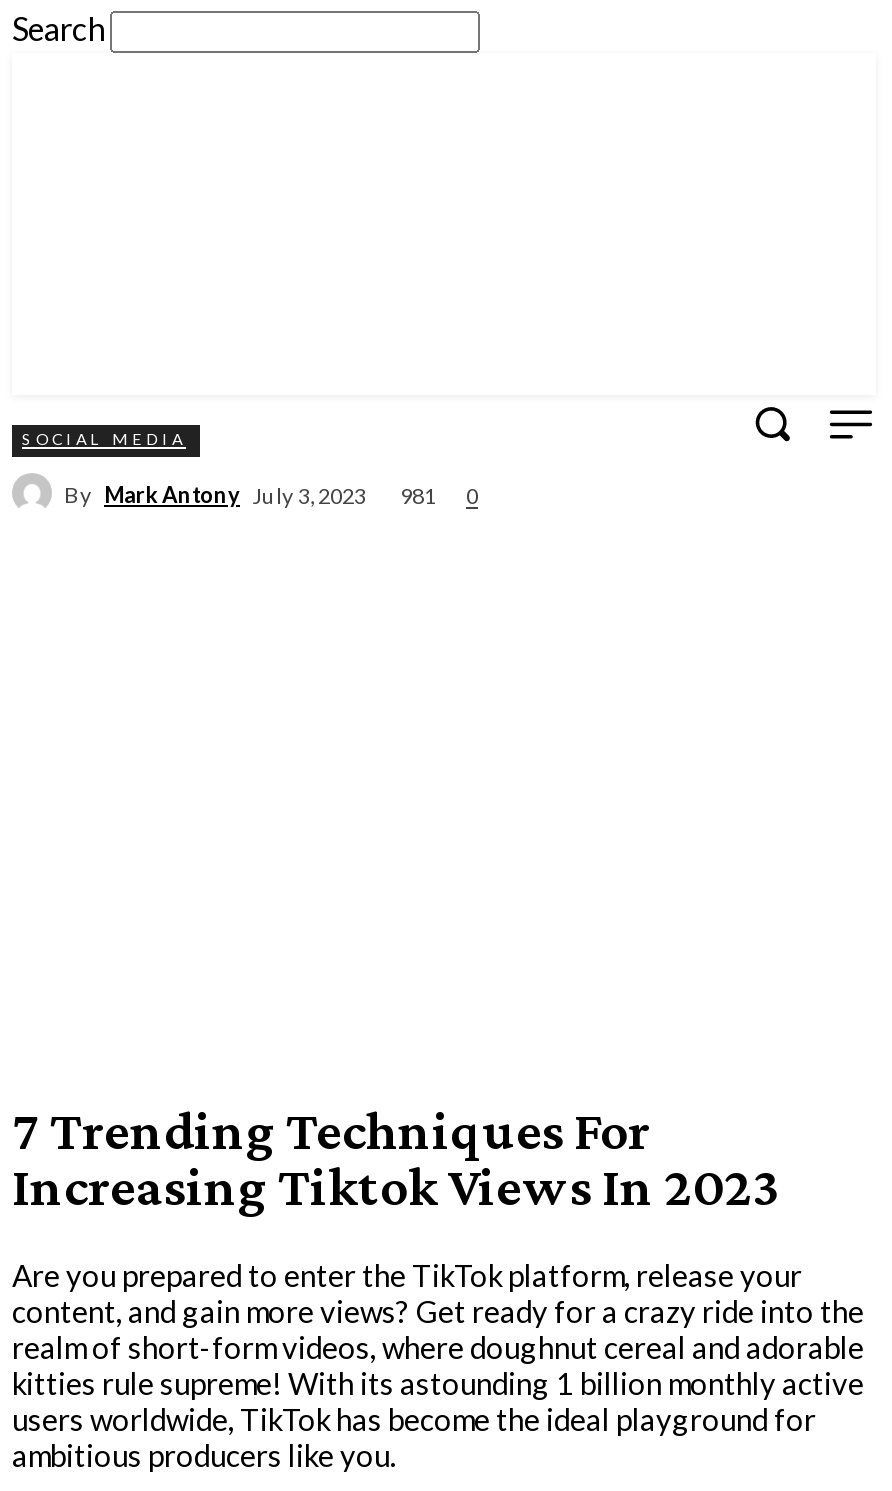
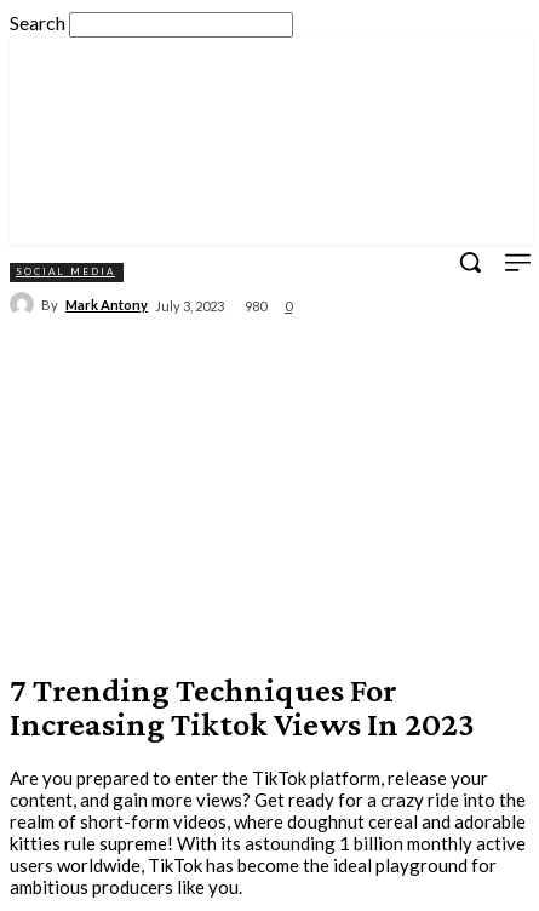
- By Mark Antony July 3, 2023 981 0
+ By Mark Antony July 3, 2023 980 0
